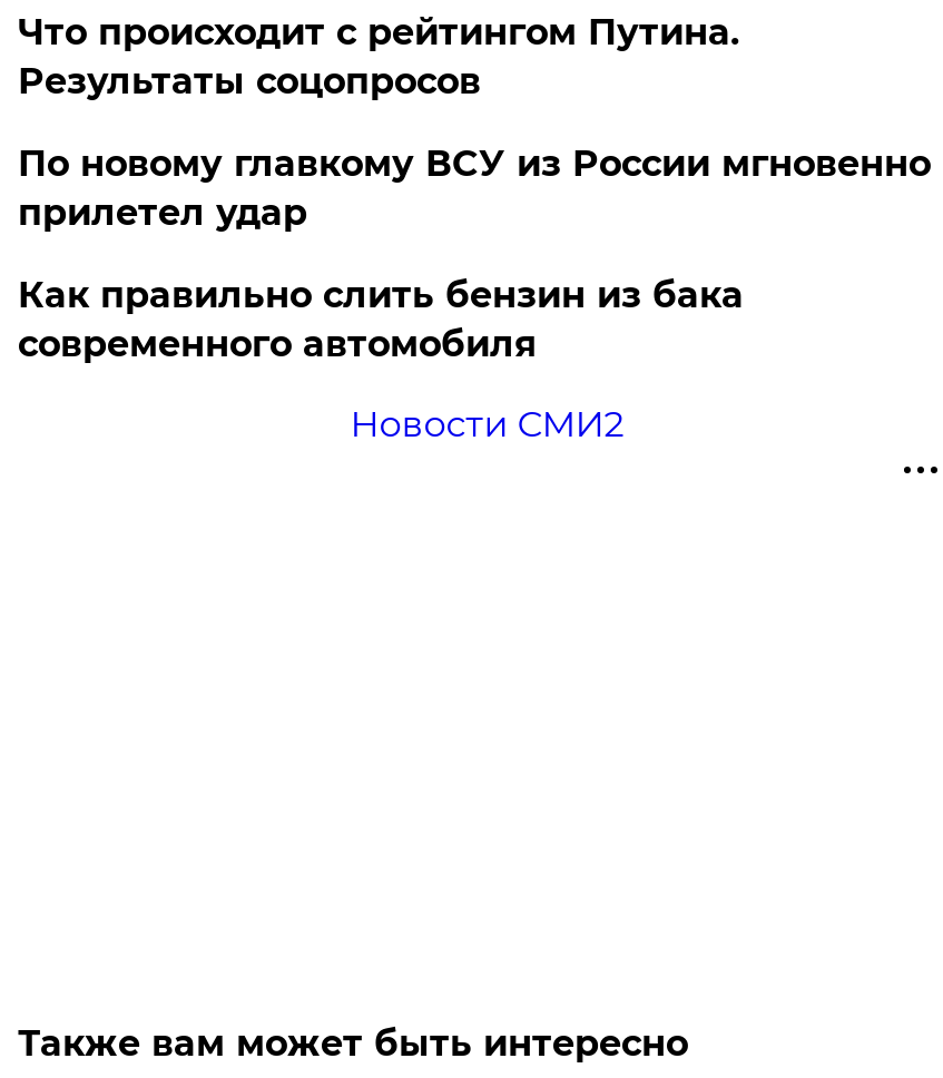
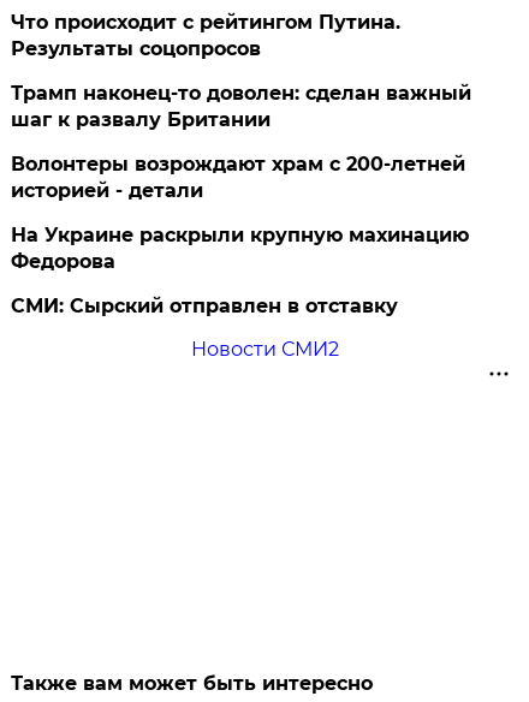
- По новому главкому ВСУ из России мгновенно
- прилетел удар
- Как правильно слить бензин из бака
- современного автомобиля
+ Трамп наконец-то доволен: сделан важный
+ шаг к развалу Британии
+ Волонтеры возрождают храм с 200-летней
+ историей - детали
+ На Украине раскрыли крупную махинацию
+ Федорова
+ СМИ: Сырский отправлен в отставку
